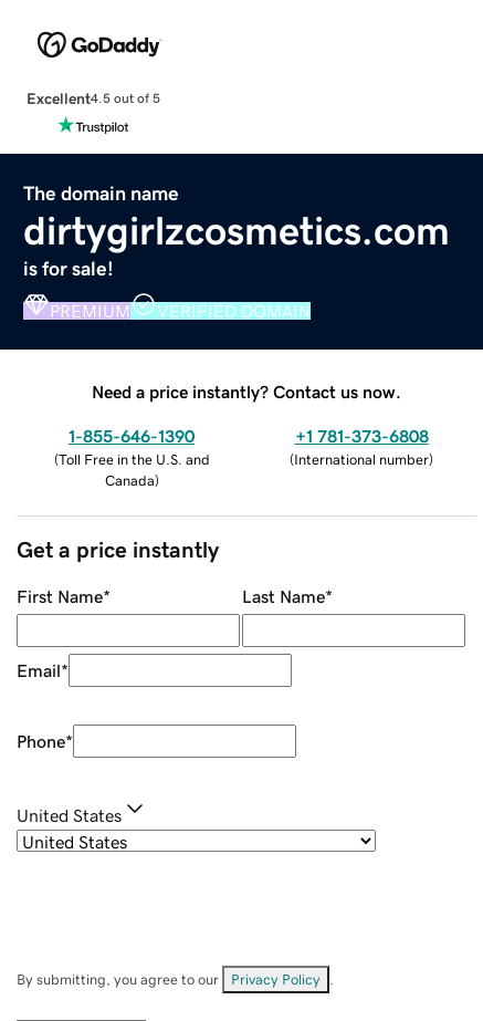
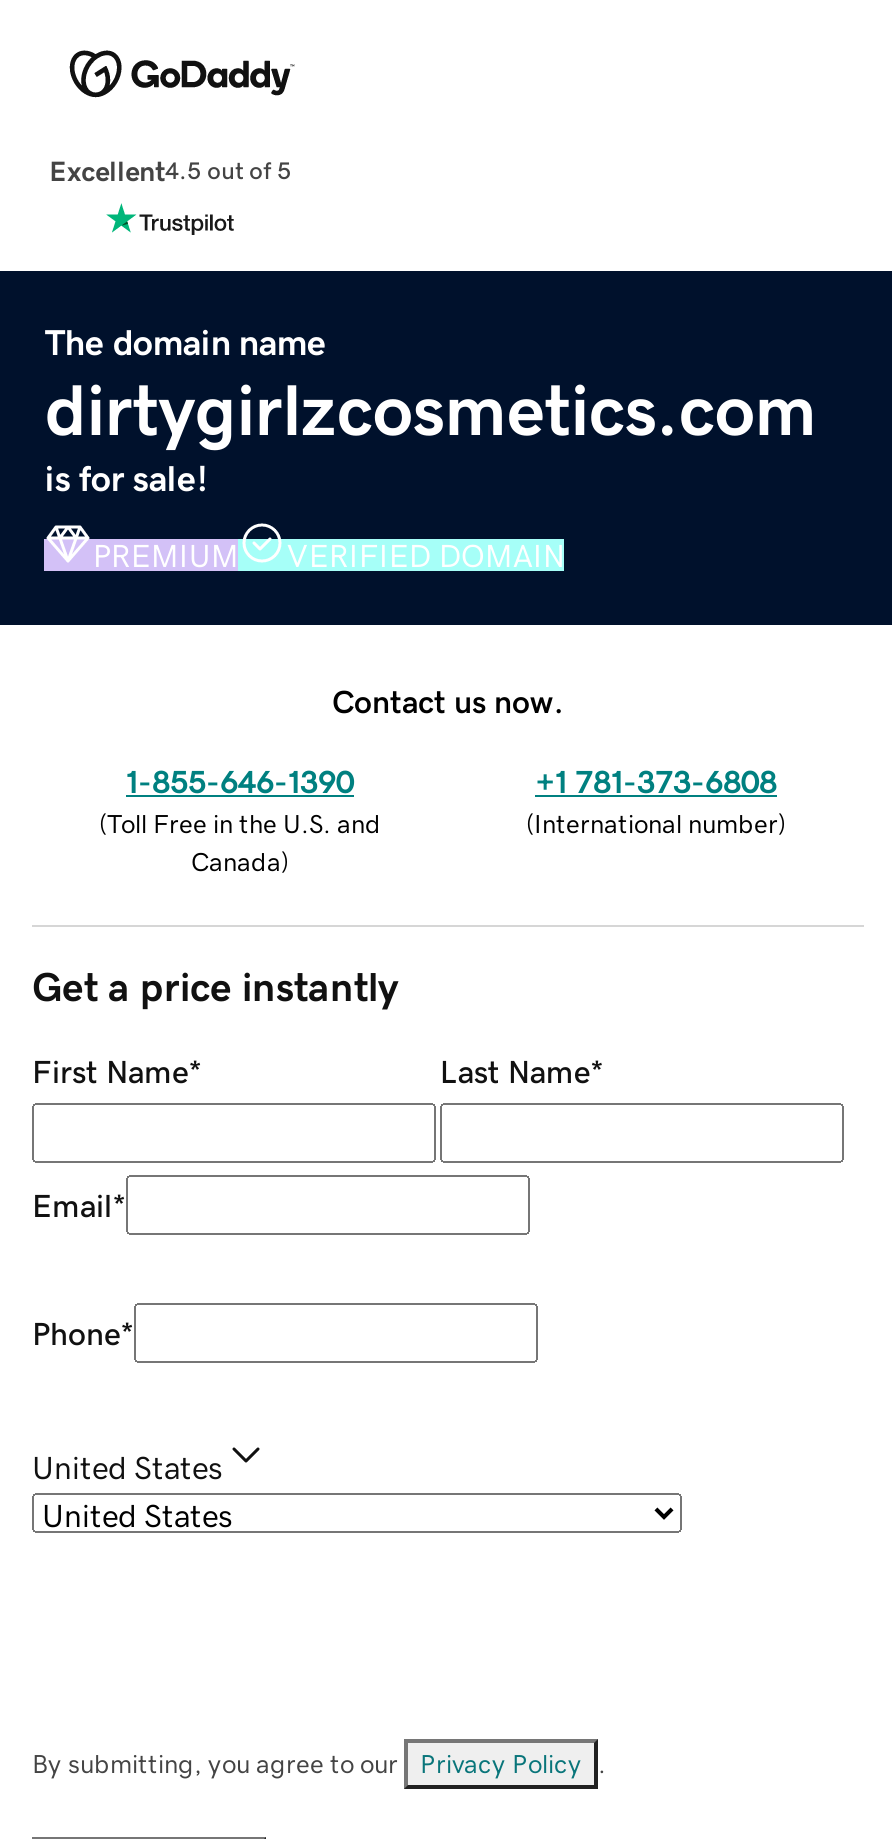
- Need a price instantly? Contact us now.
+ Contact us now.
